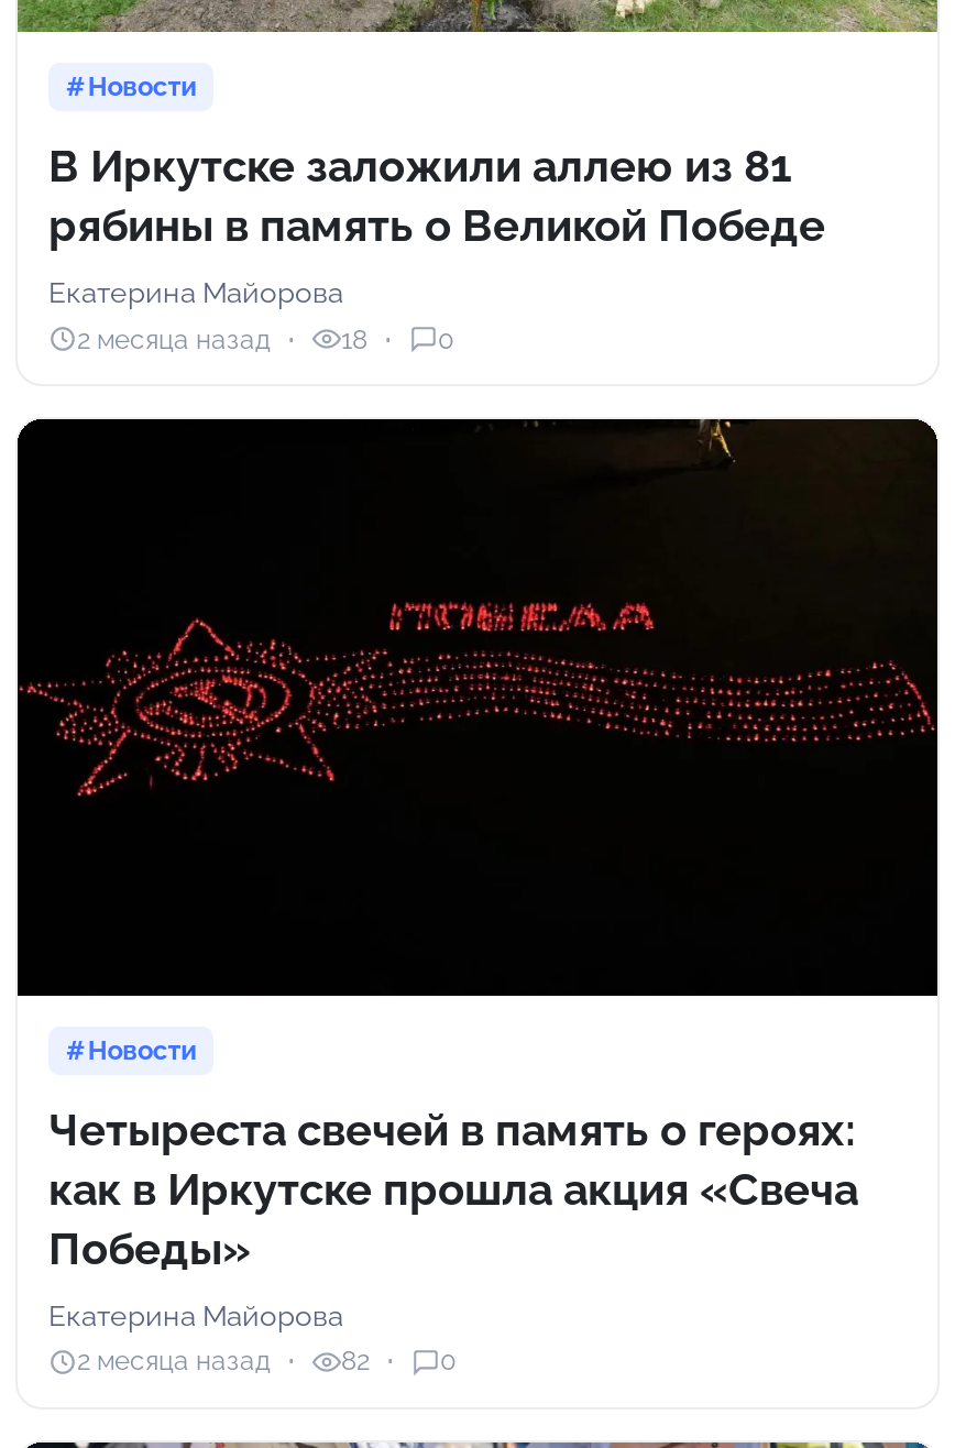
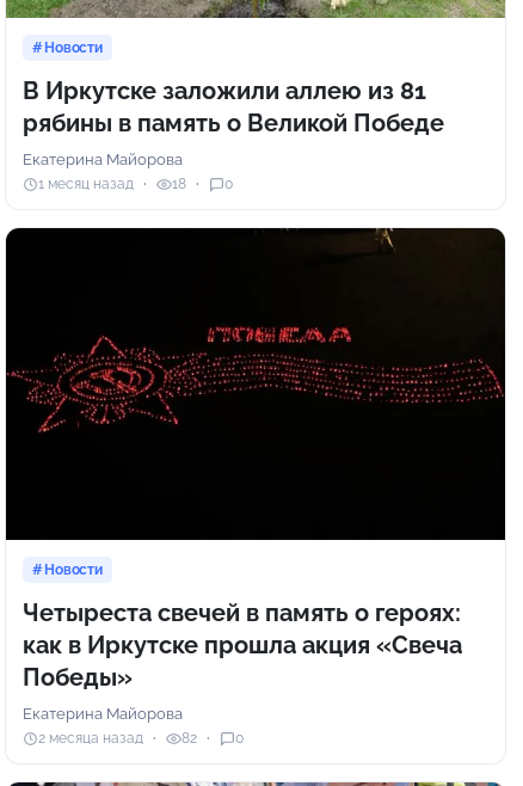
- 2 месяца назад
+ 1 месяц назад
